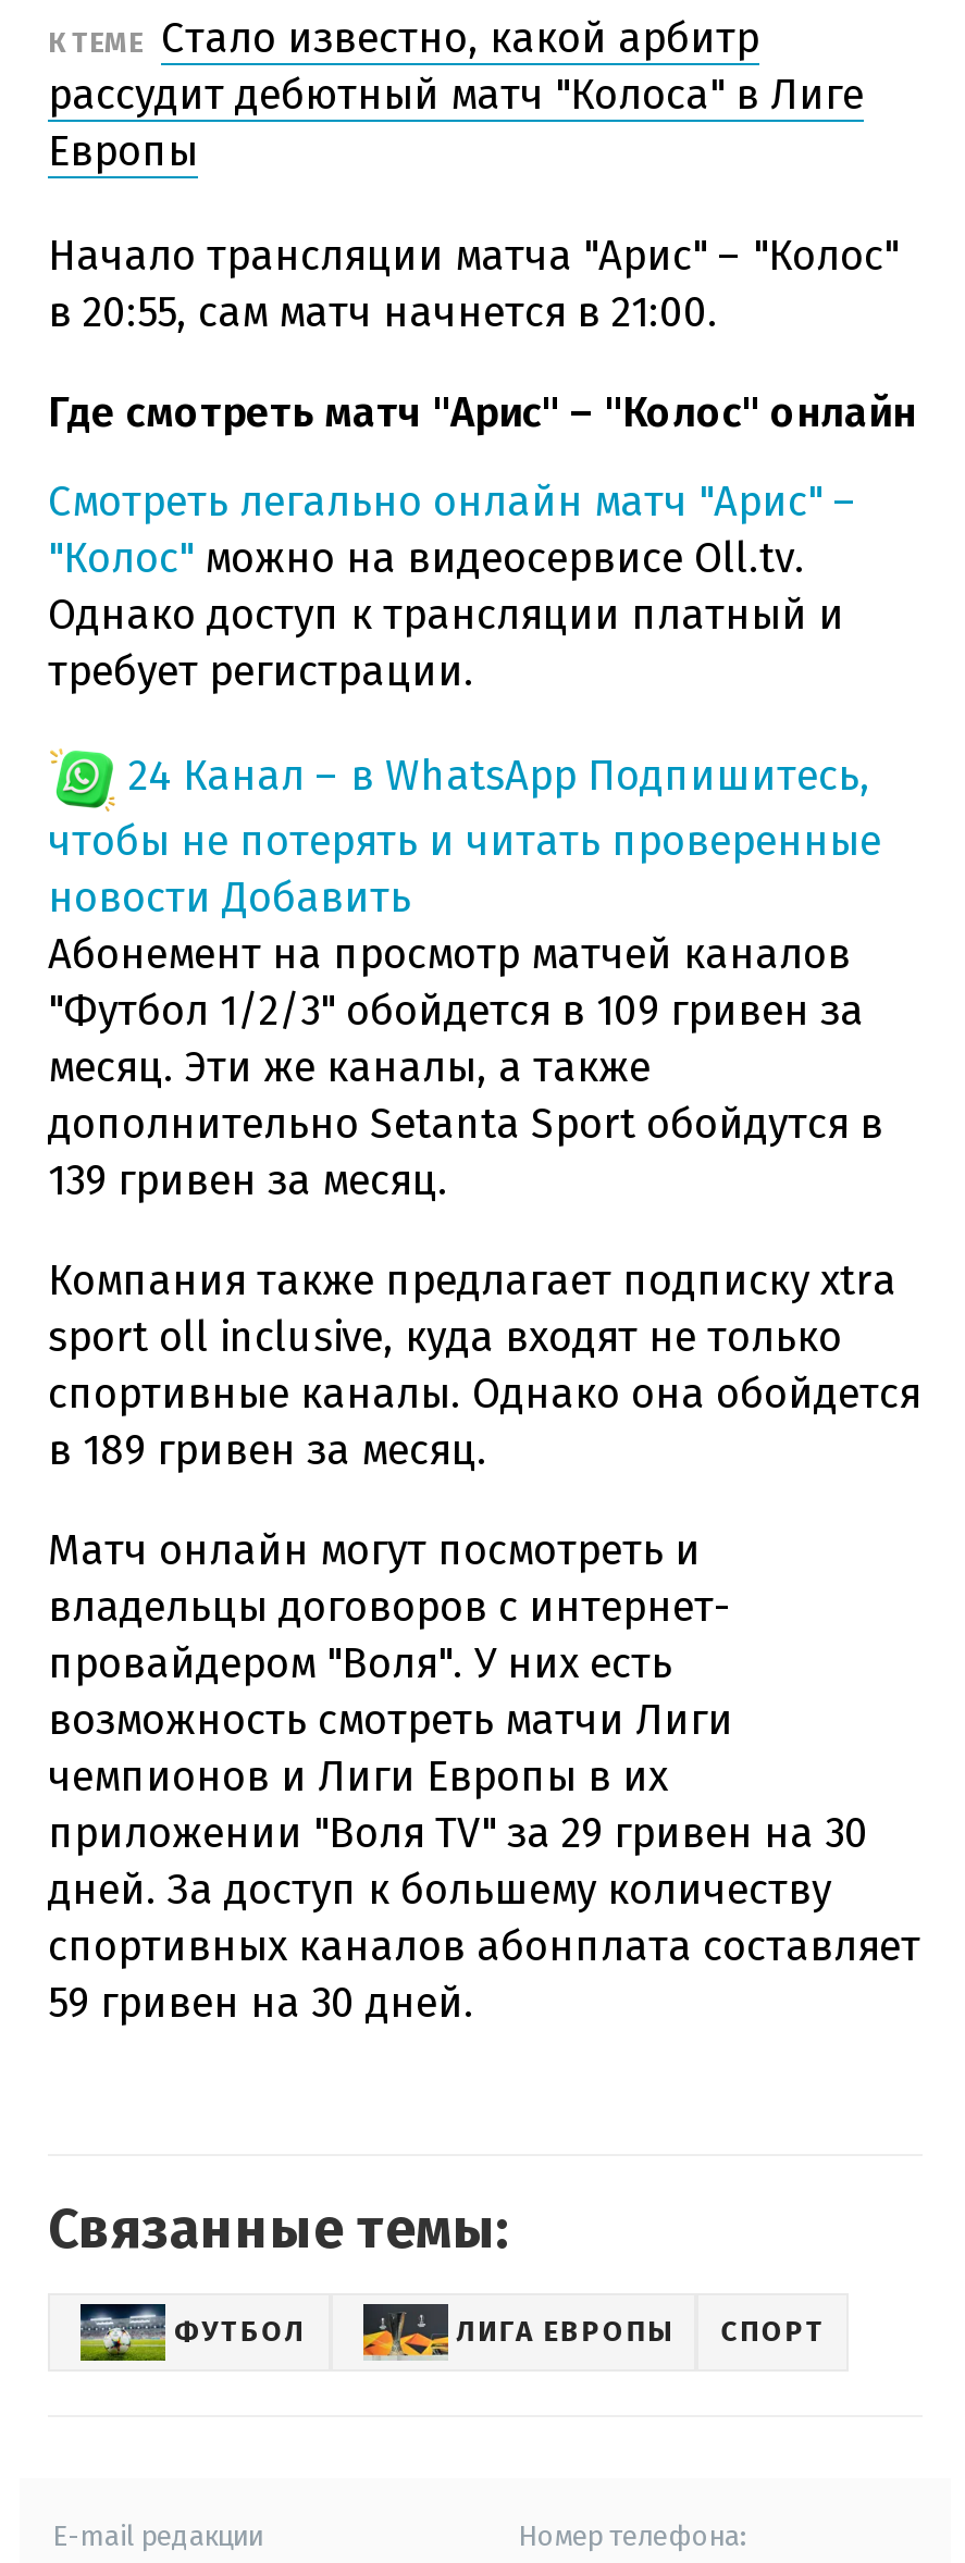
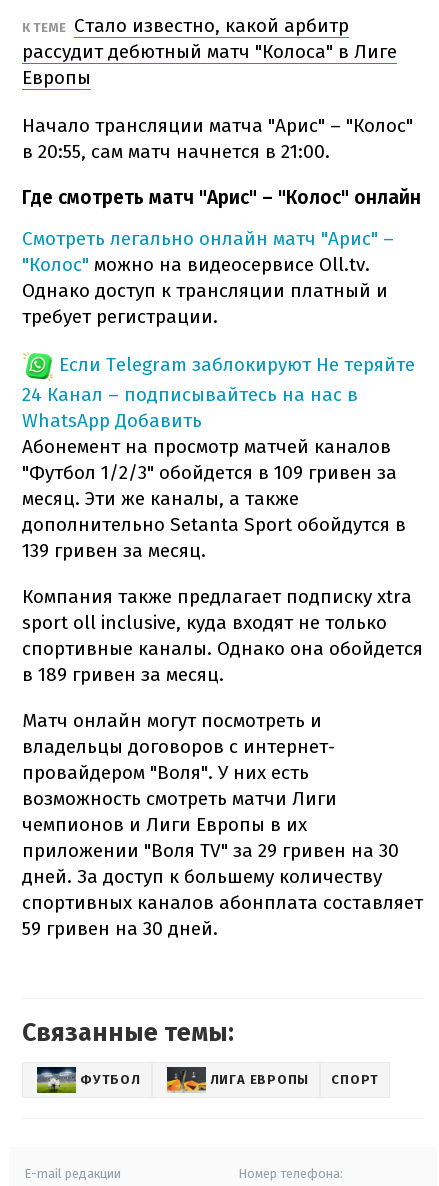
- 24 Канал – в WhatsApp Подпишитесь,
- чтобы не потерять и читать проверенные
- новости Добавить
+ Если Telegram заблокируют Не теряйте
+ 24 Канал – подписывайтесь на нас в
+ WhatsApp Добавить
